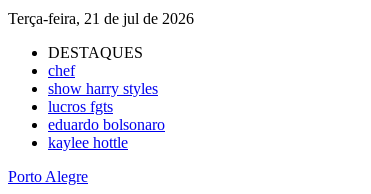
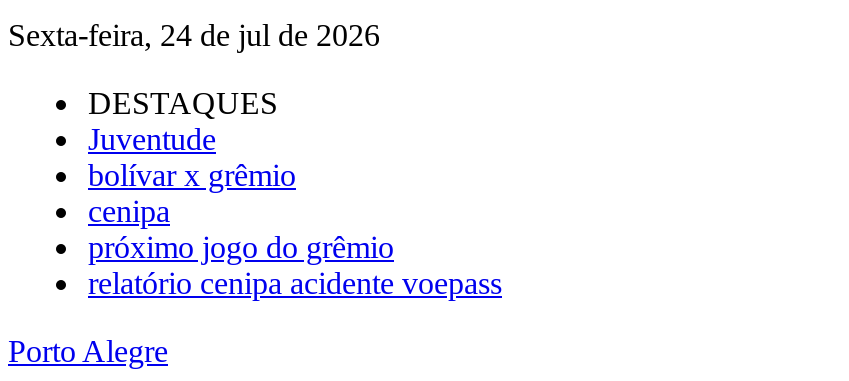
- Terça-feira, 21 de jul de 2026
+ Sexta-feira, 24 de jul de 2026

- chef
- show harry styles
- lucros fgts
- eduardo bolsonaro
- kaylee hottle
+ Juventude
+ bolívar x grêmio
+ cenipa
+ próximo jogo do grêmio
+ relatório cenipa acidente voepass
